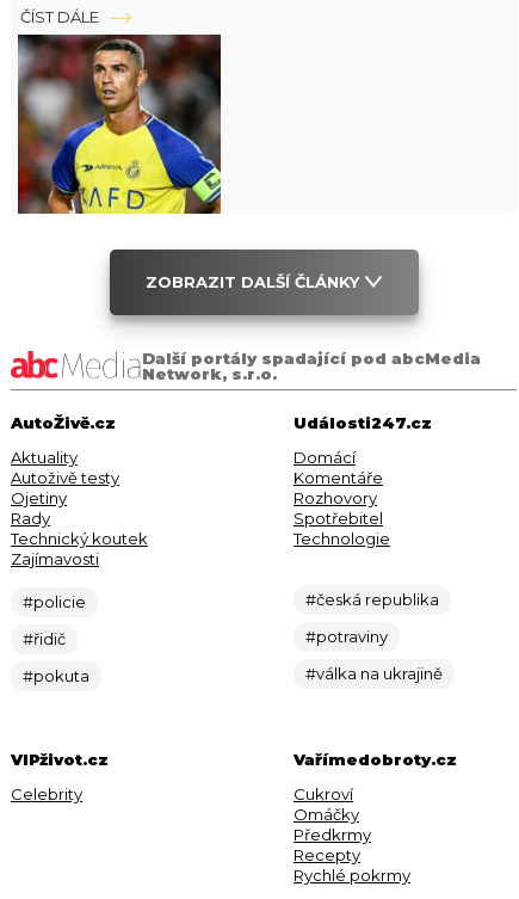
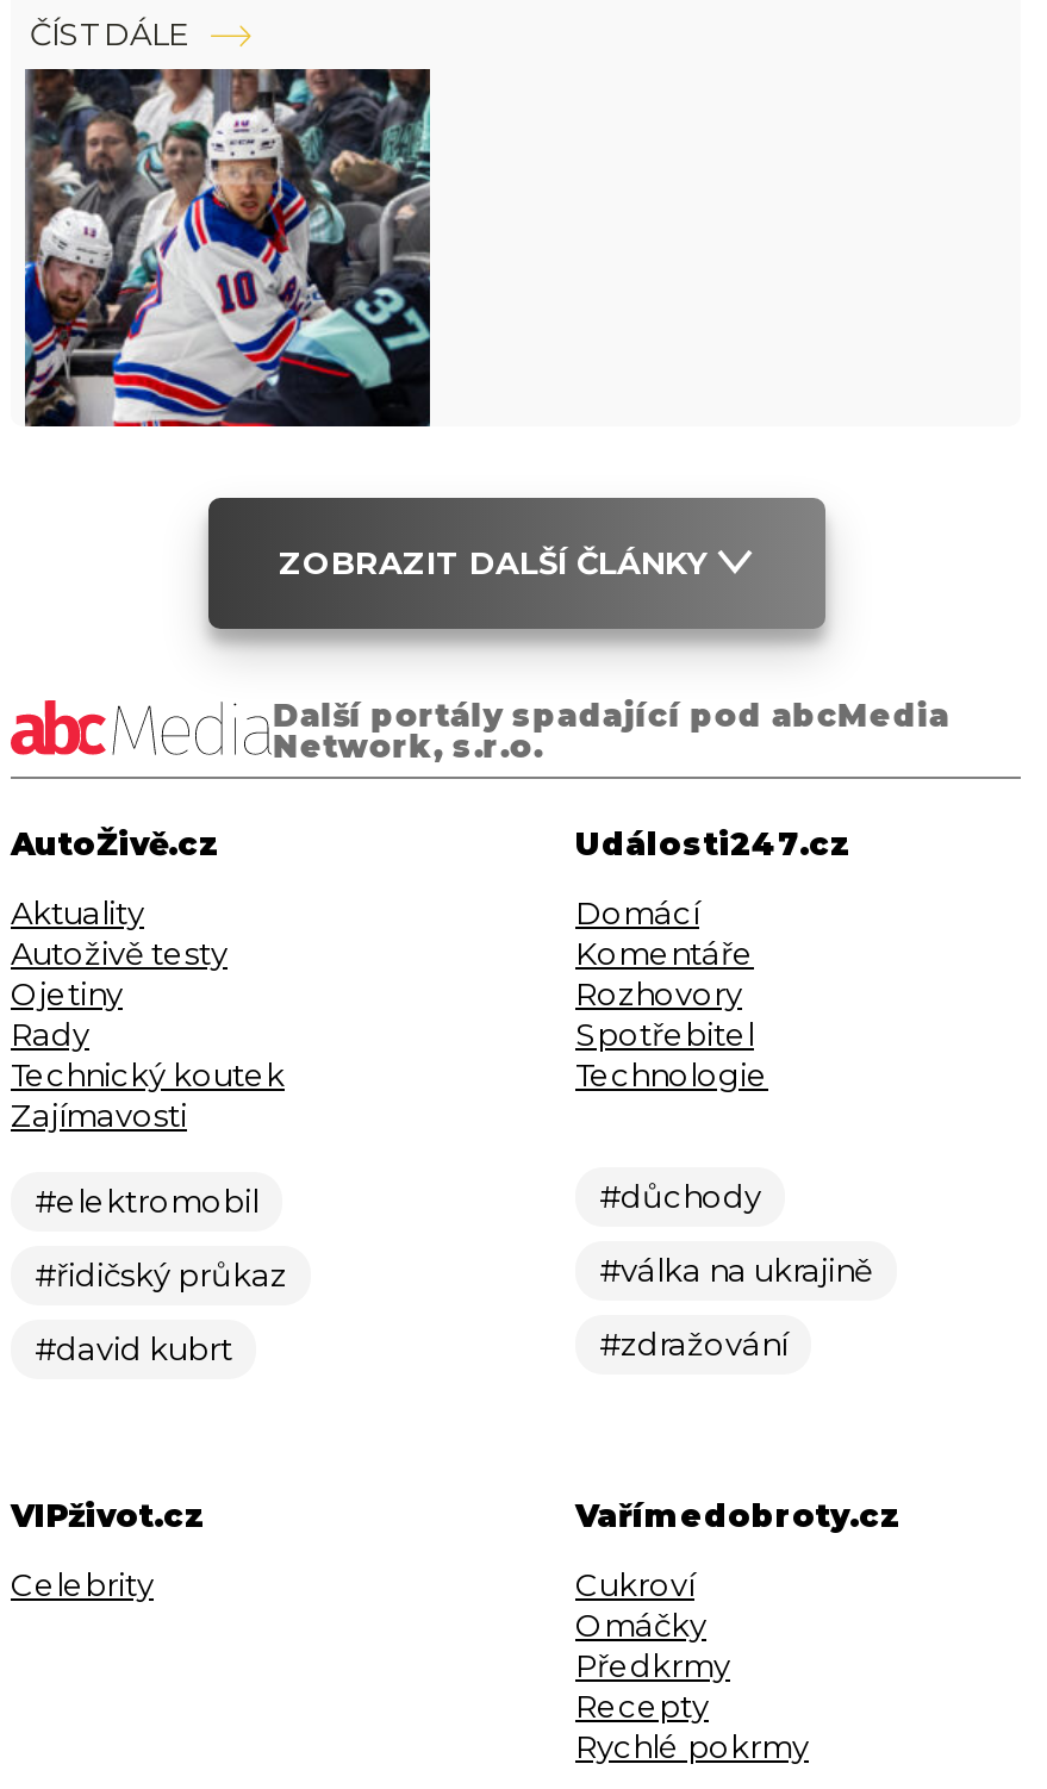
- [image]
+ [image]

- #policie
+ #elektromobil

- #česká republika
- #potraviny
+ #důchody

- #řidič
+ #řidičský průkaz

- #pokuta
+ #david kubrt

moved up: #válka na ukrajině

+ #zdražování
